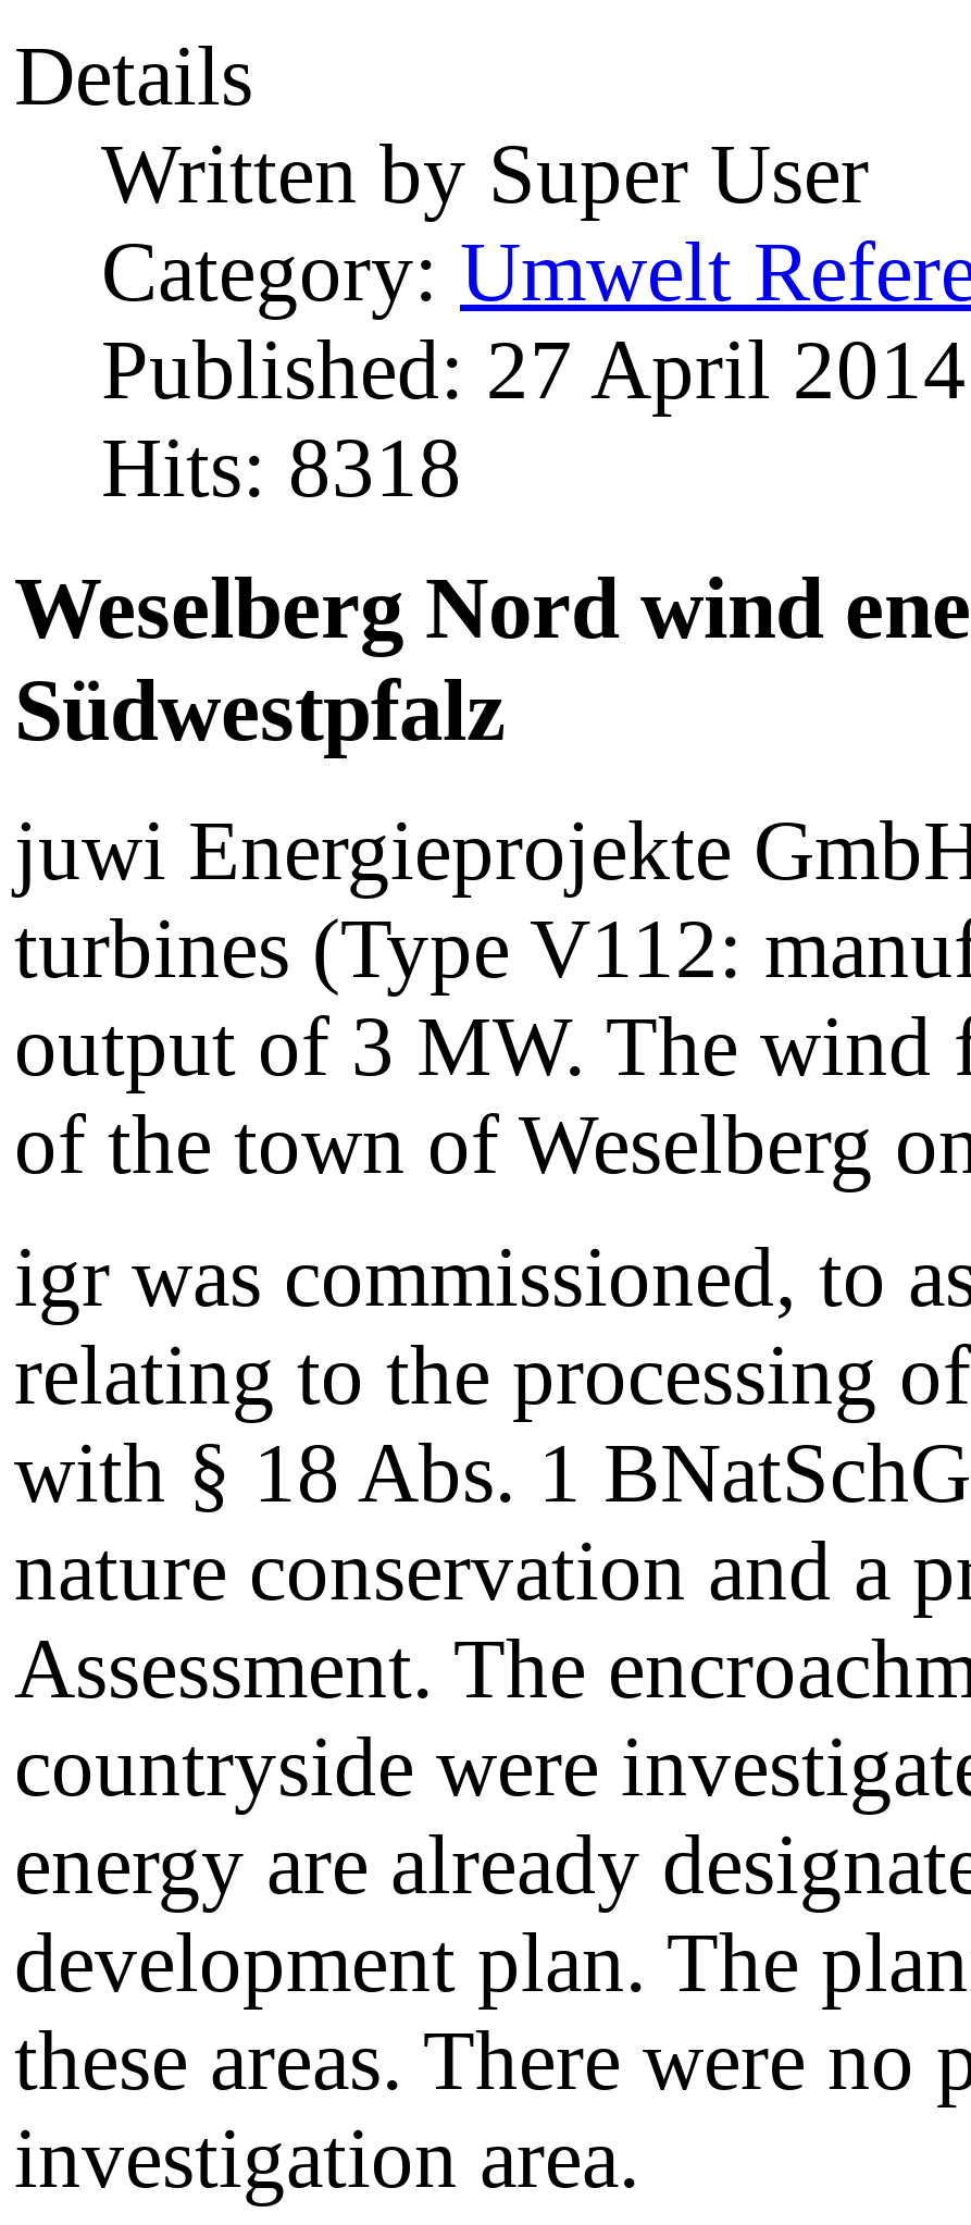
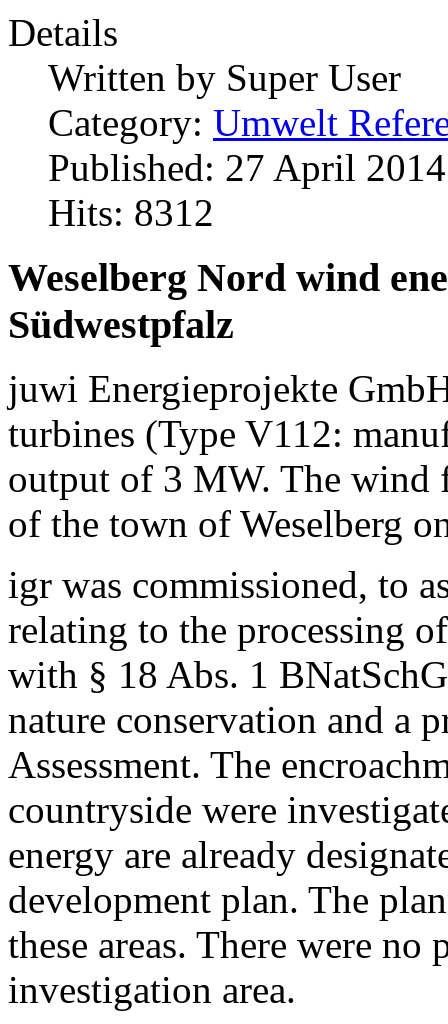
- Hits: 8318
+ Hits: 8312
